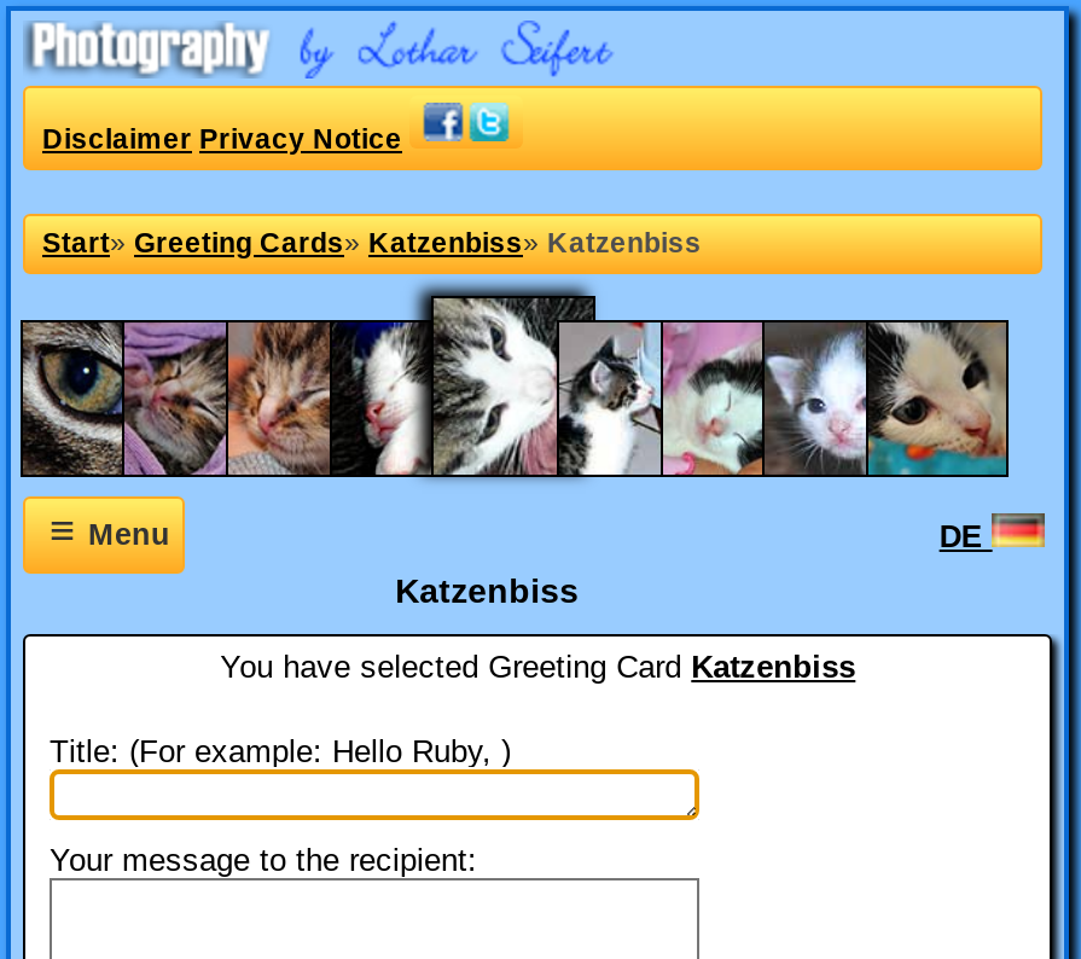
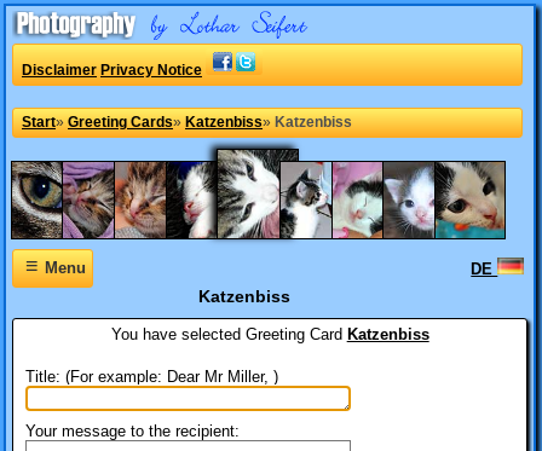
- Title: (For example: Hello Ruby, )
+ Title: (For example: Dear Mr Miller, )
